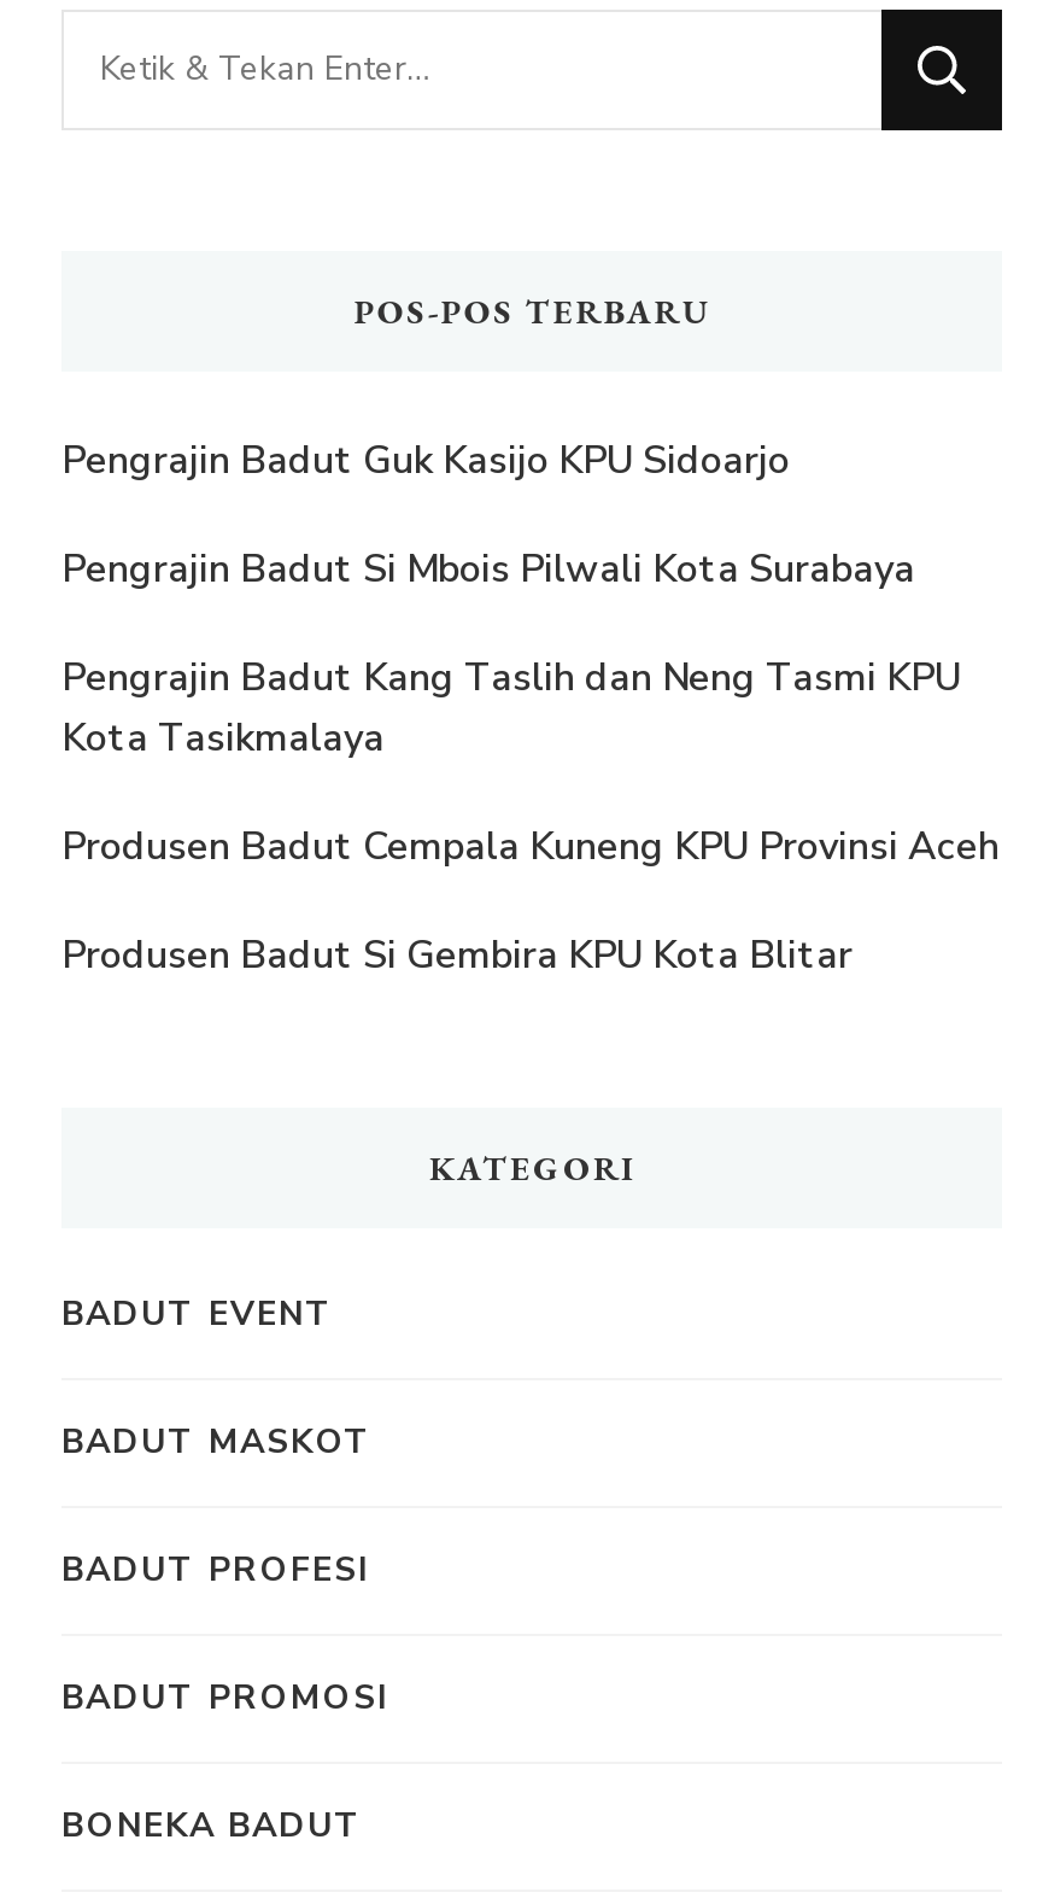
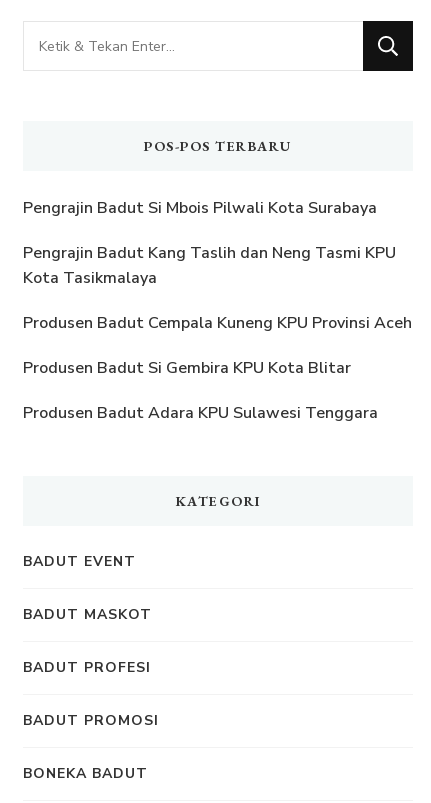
- Pengrajin Badut Guk Kasijo KPU Sidoarjo

moved up: Pengrajin Badut Si Mbois Pilwali Kota Surabaya | Pengrajin Badut Kang Taslih dan Neng Tasmi KPU | Kota Tasikmalaya | Produsen Badut Cempala Kuneng KPU Provinsi Aceh | Produsen Badut Si Gembira KPU Kota Blitar

+ Produsen Badut Adara KPU Sulawesi Tenggara
